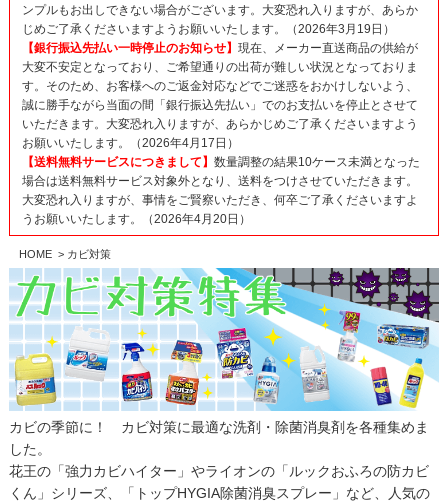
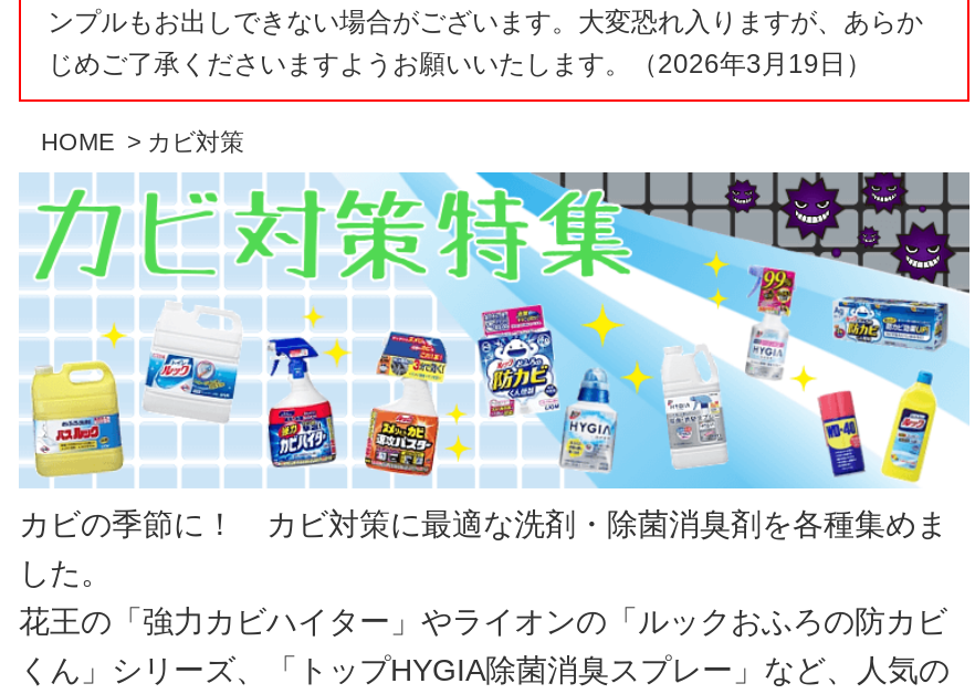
- 【銀行振込先払い一時停止のお知らせ】現在、メーカー直送商品の供給が
- 大変不安定となっており、ご希望通りの出荷が難しい状況となっておりま
- す。そのため、お客様へのご返金対応などでご迷惑をおかけしないよう、
- 誠に勝手ながら当面の間「銀行振込先払い」でのお支払いを停止とさせて
- いただきます。大変恐れ入りますが、あらかじめご了承くださいますよう
- お願いいたします。（2026年4月17日）
- 【送料無料サービスにつきまして】数量調整の結果10ケース未満となった
- 場合は送料無料サービス対象外となり、送料をつけさせていただきます。
- 大変恐れ入りますが、事情をご賢察いただき、何卒ご了承くださいますよ
- うお願いいたします。（2026年4月20日）
